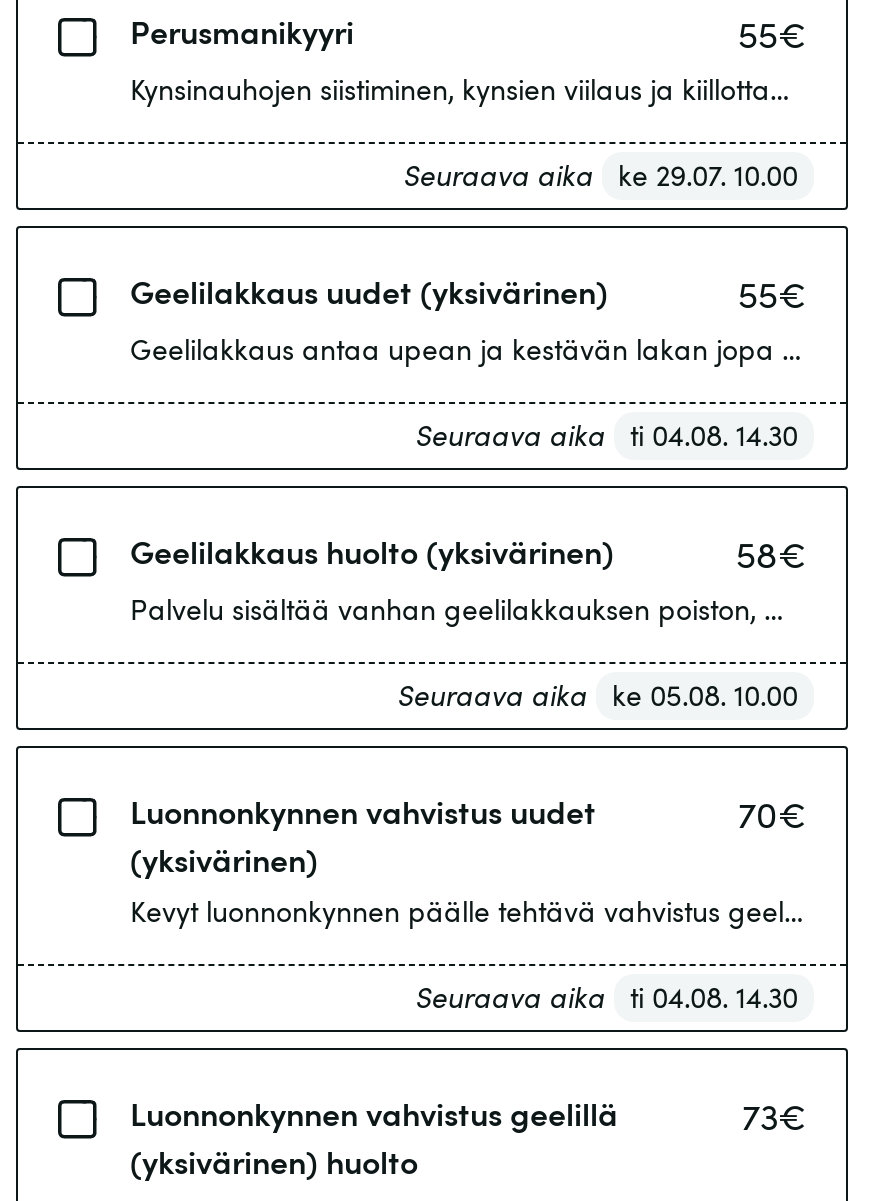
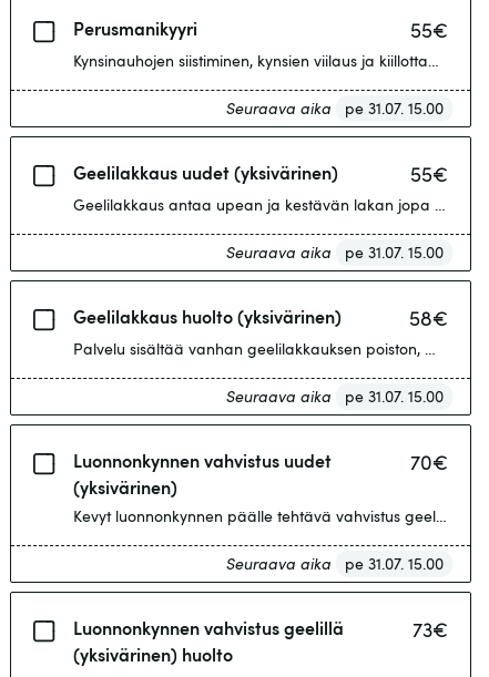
- Seuraava aika ke 29.07. 10.00
+ Seuraava aika pe 31.07. 15.00

- Seuraava aika ti 04.08. 14.30
+ Seuraava aika pe 31.07. 15.00

- Seuraava aika ke 05.08. 10.00
+ Seuraava aika pe 31.07. 15.00

- Seuraava aika ti 04.08. 14.30
+ Seuraava aika pe 31.07. 15.00
